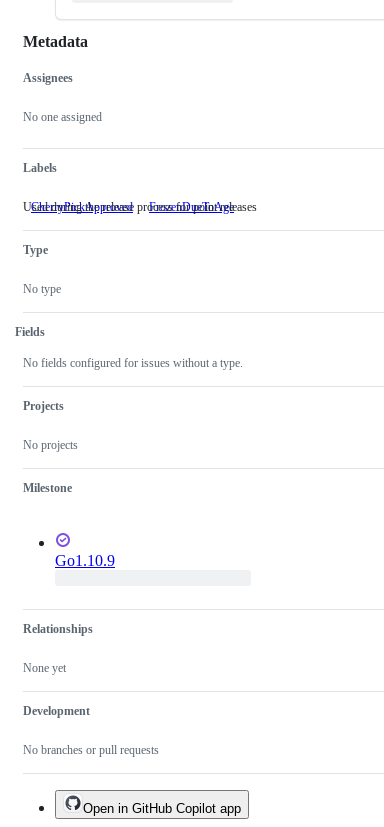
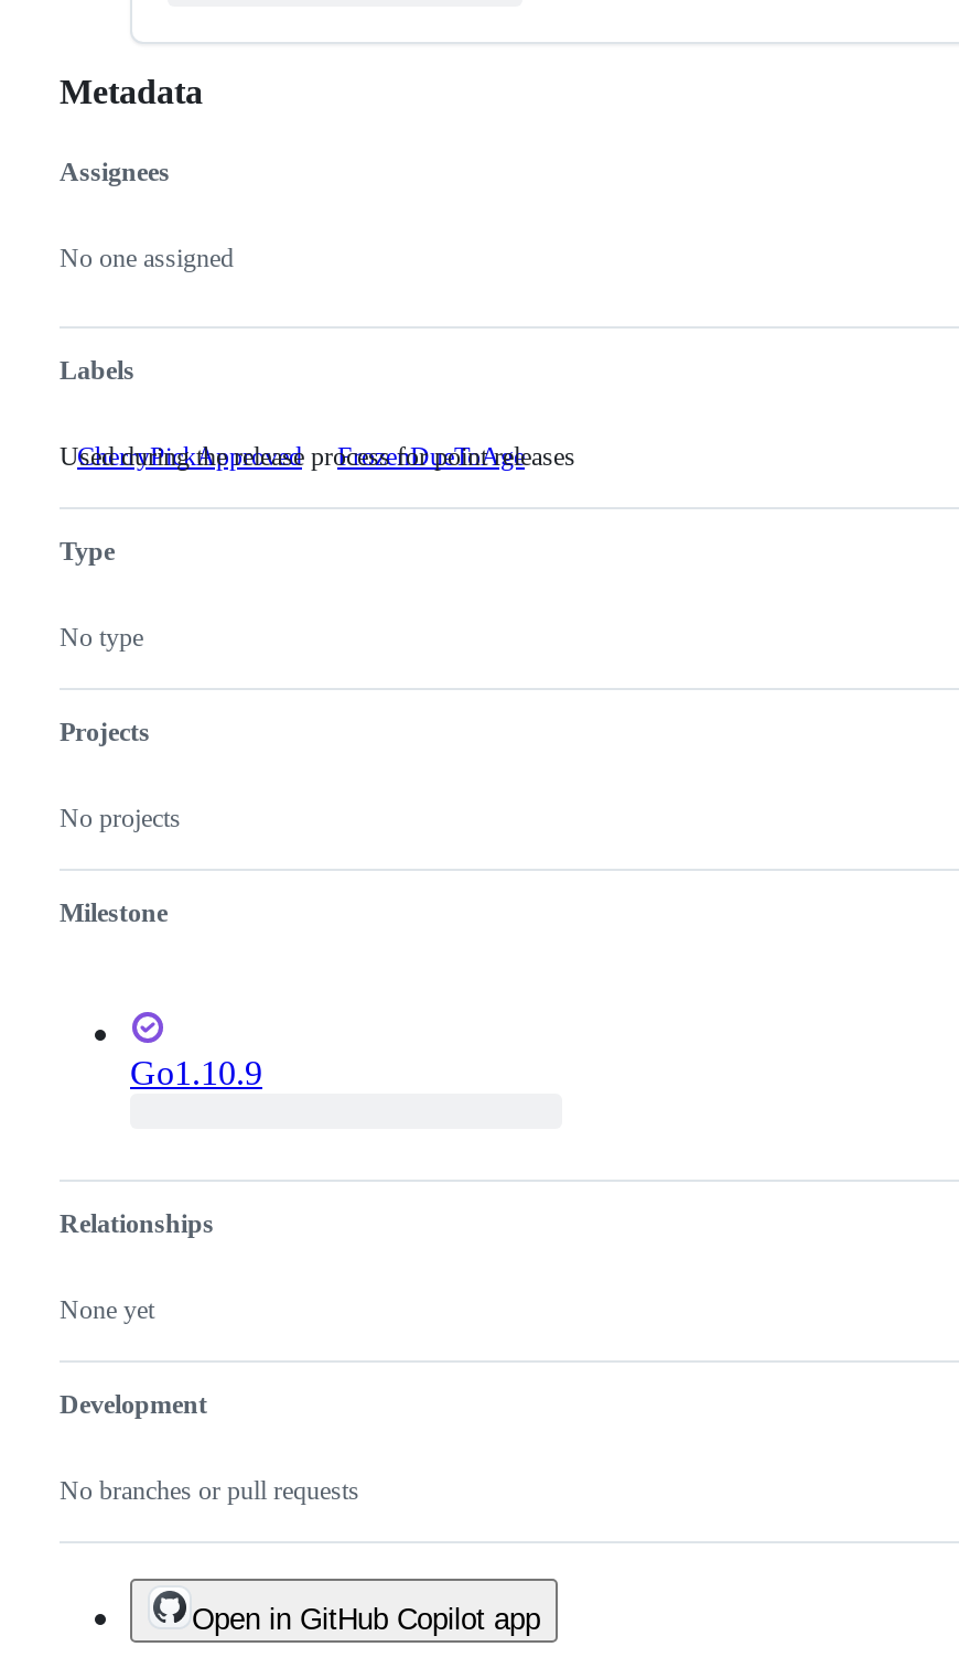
- Fields
- No fields configured for issues without a type.
